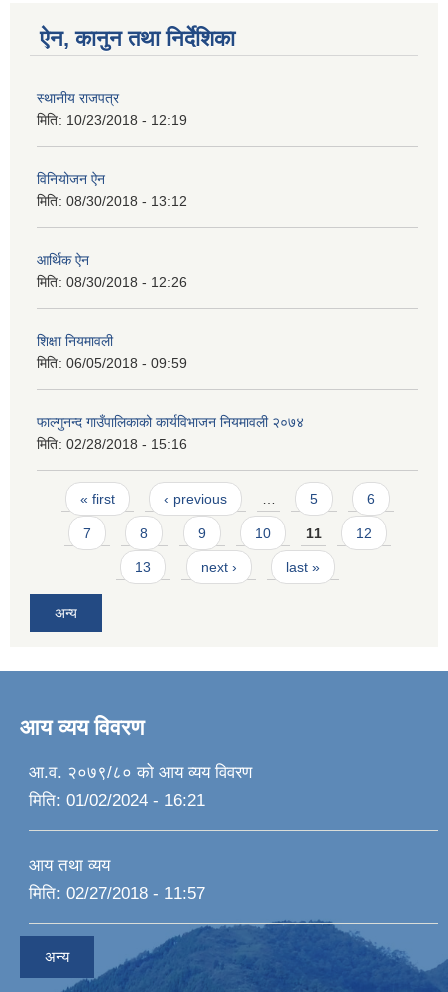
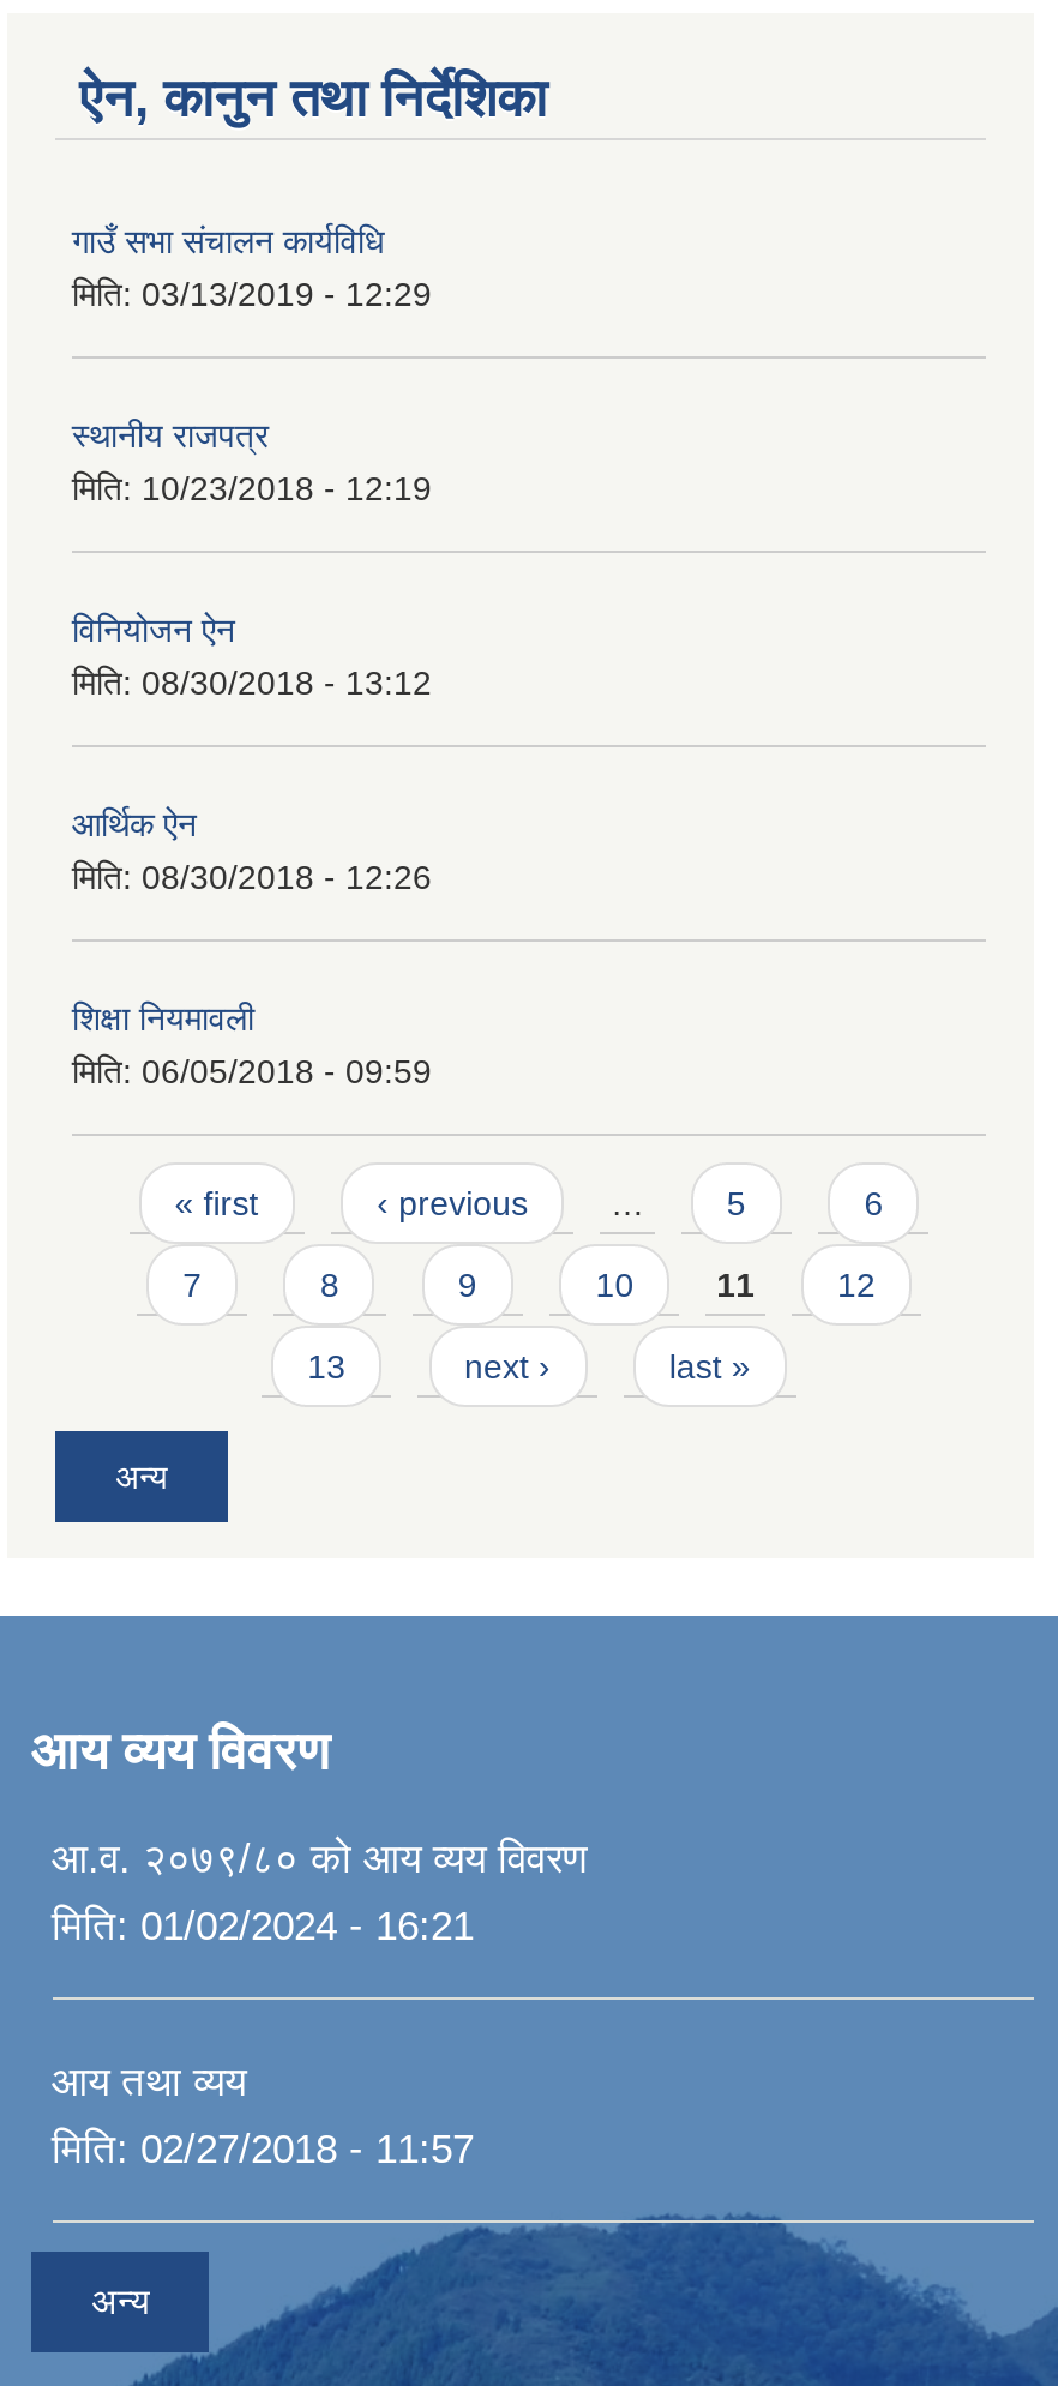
+ गाउँ सभा संचालन कार्यविधि
+ मिति: 03/13/2019 - 12:29

moved down: स्थानीय राजपत्र | मिति: 10/23/2018 - 12:19 | विनियोजन ऐन | मिति: 08/30/2018 - 13:12 | आर्थिक ऐन | मिति: 08/30/2018 - 12:26 | शिक्षा नियमावली | मिति: 06/05/2018 - 09:59

- फाल्गुनन्द गाउँपालिकाको कार्यविभाजन नियमावली २०७४
- मिति: 02/28/2018 - 15:16
